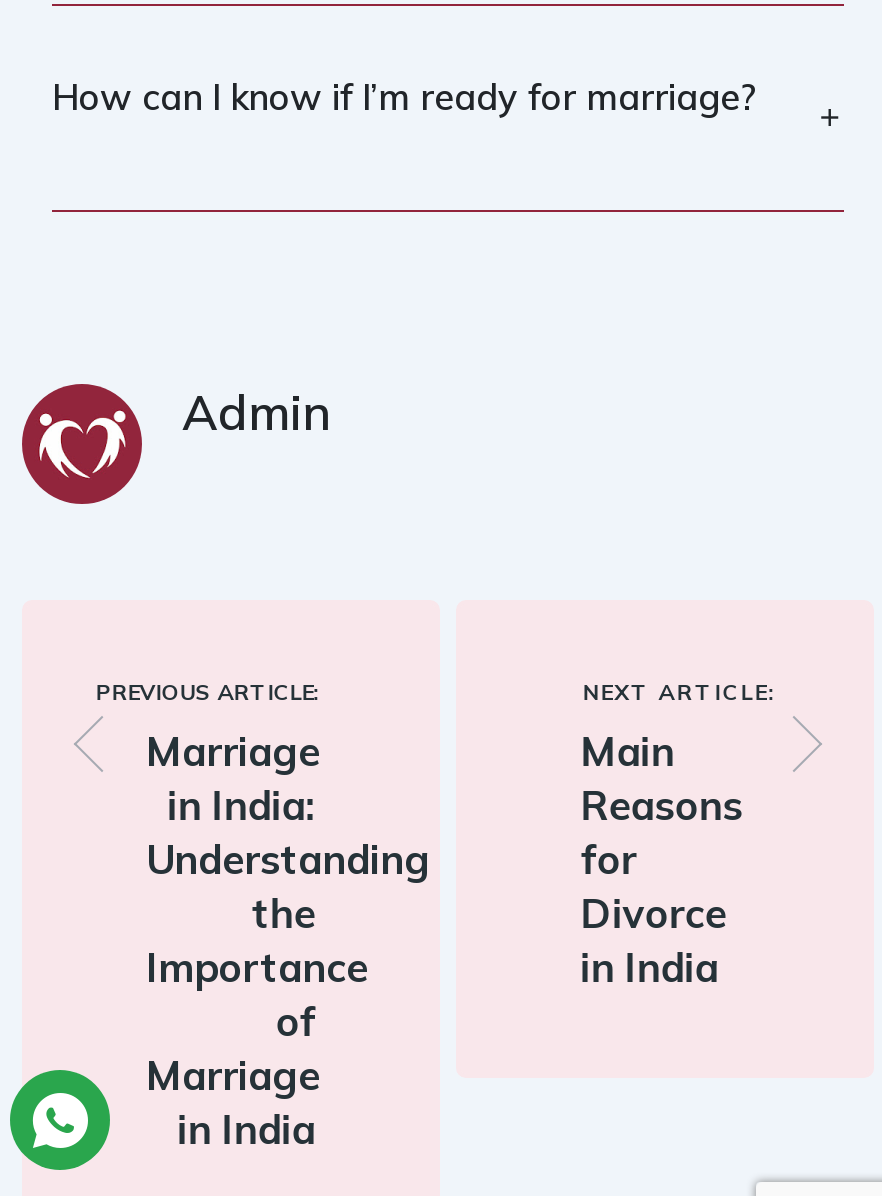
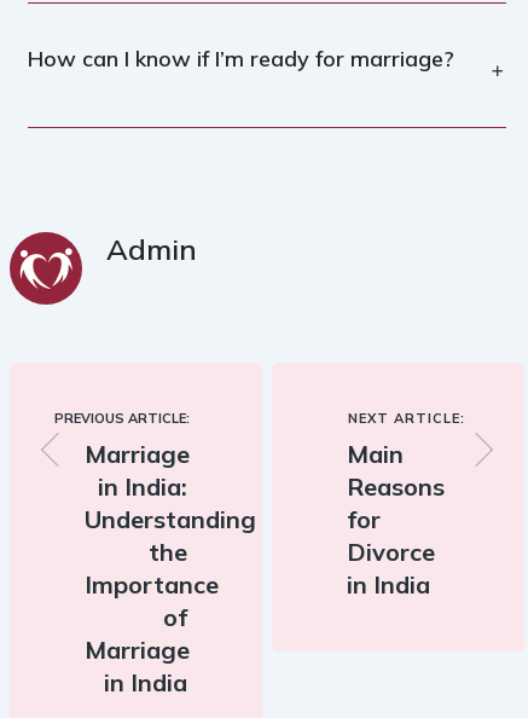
- [image]
